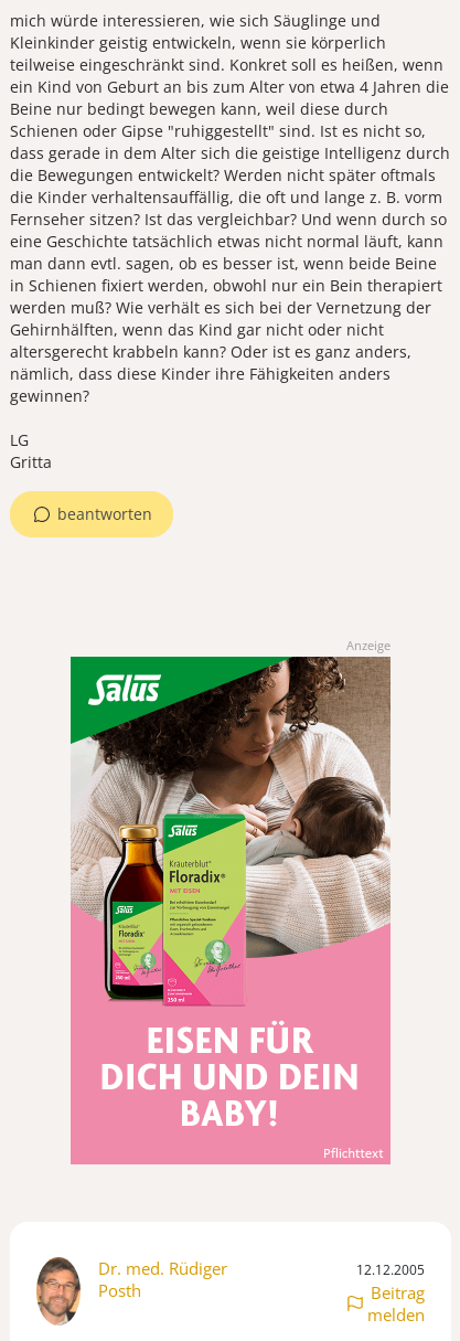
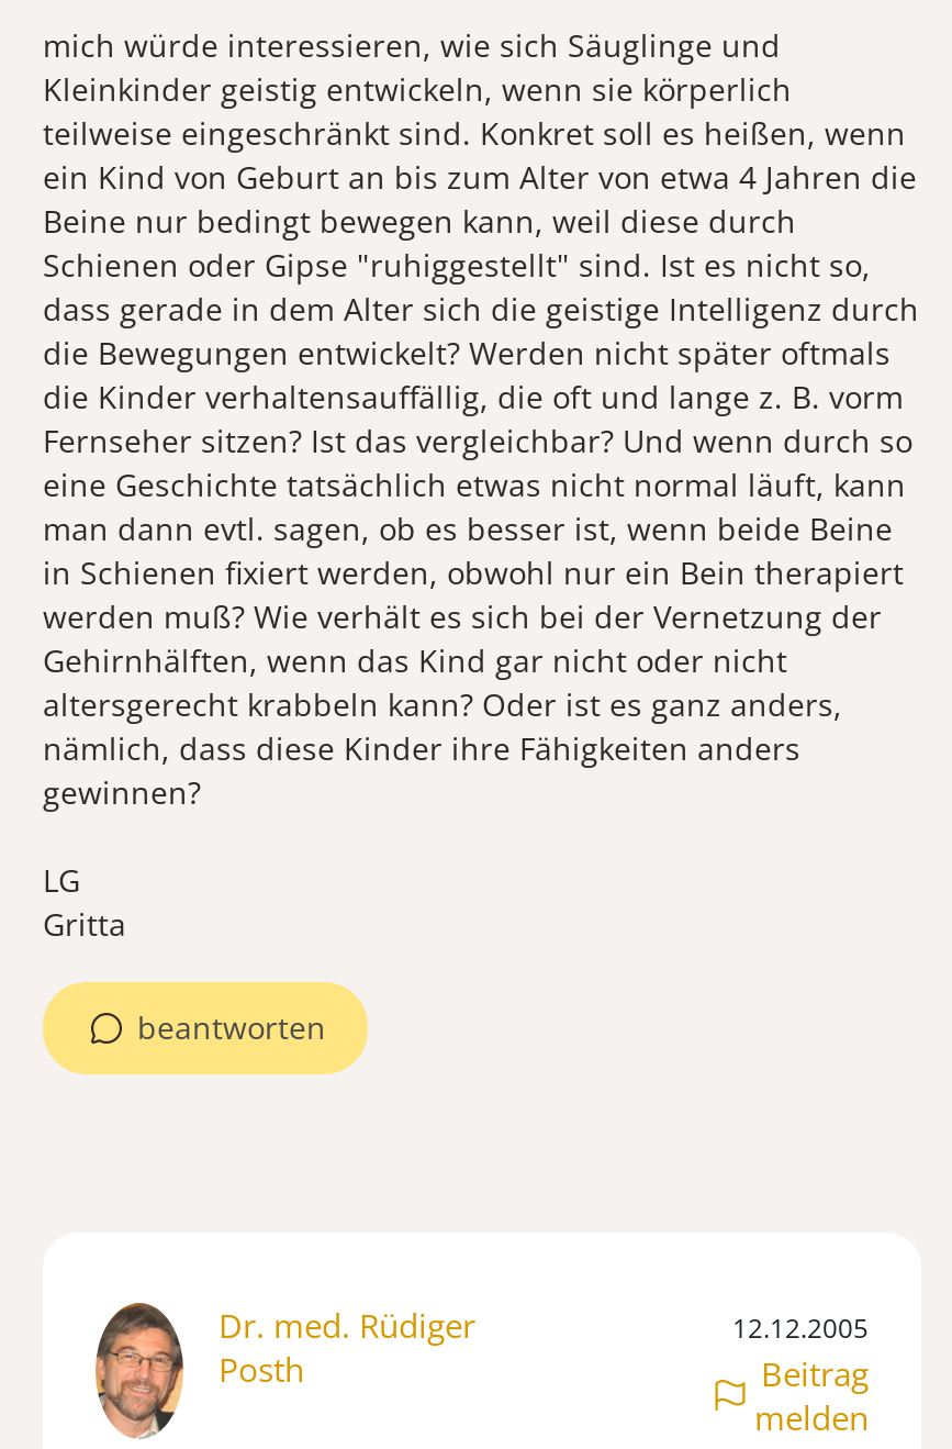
- Anzeige

- [image]
